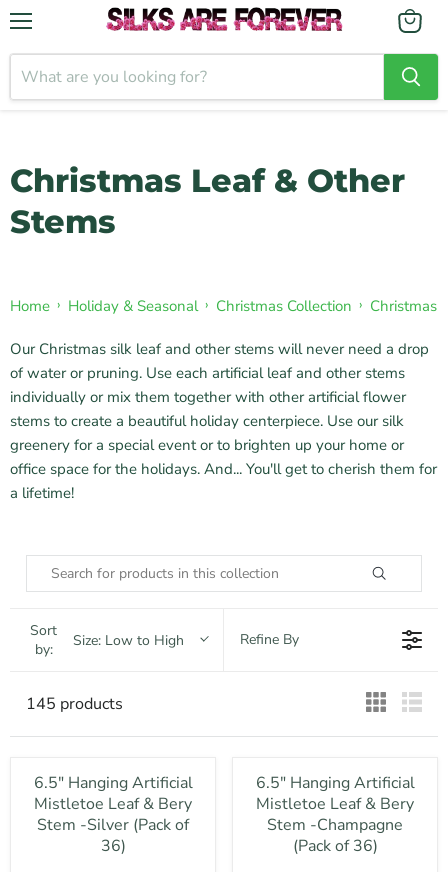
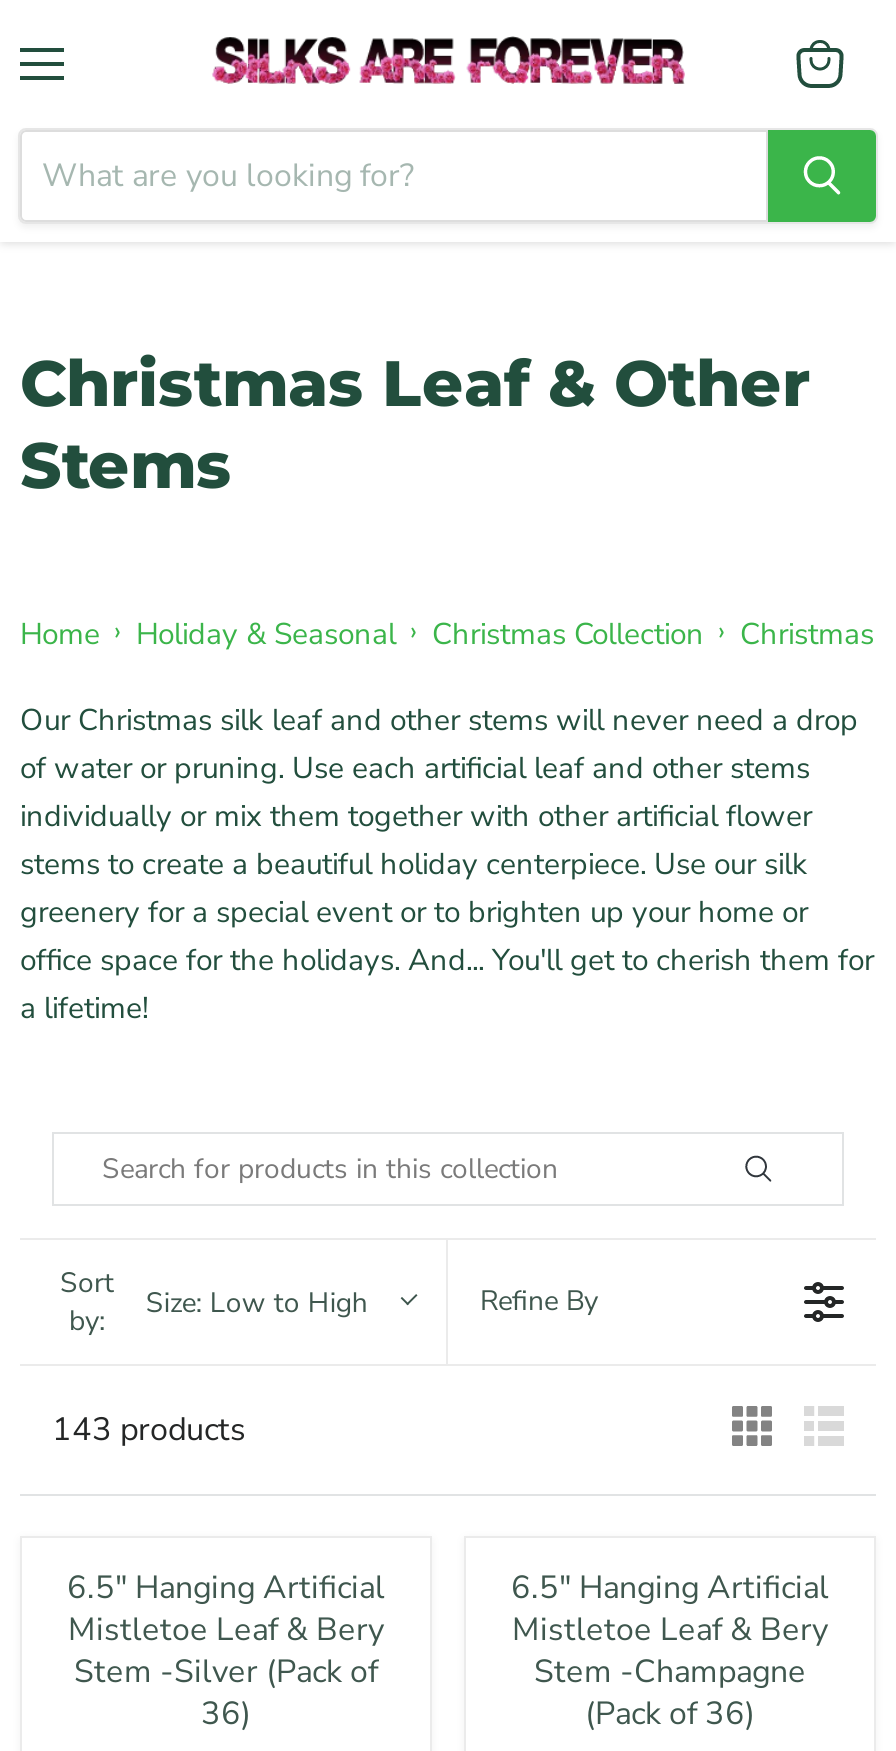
- 145 products
+ 143 products
